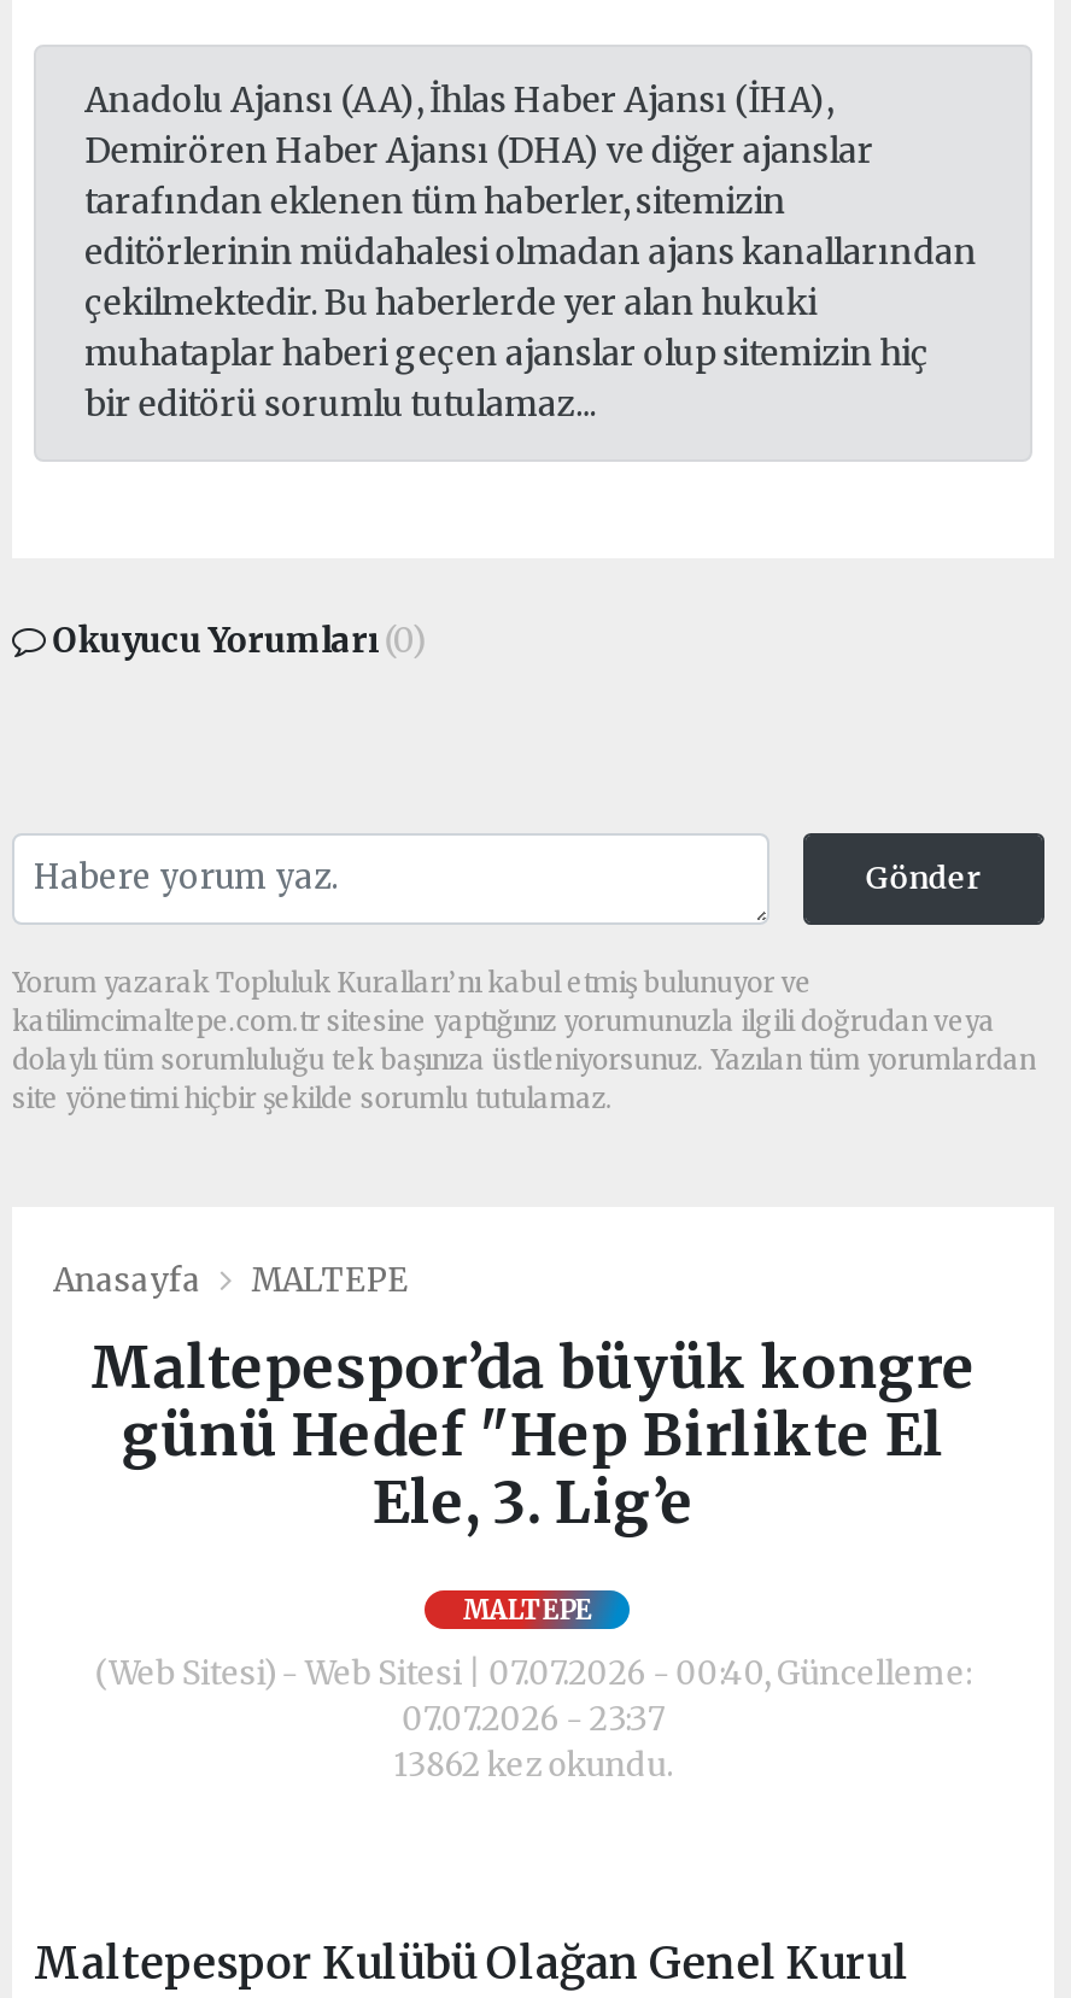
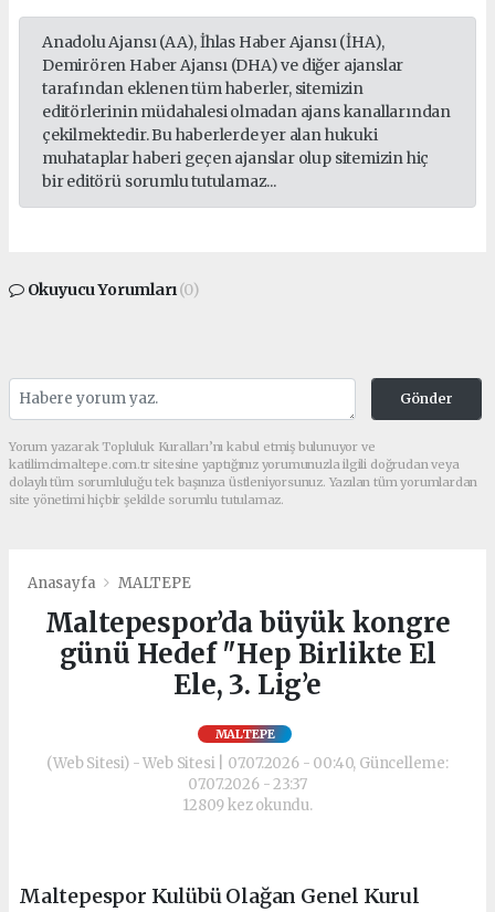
- 13862 kez okundu.
+ 12809 kez okundu.
